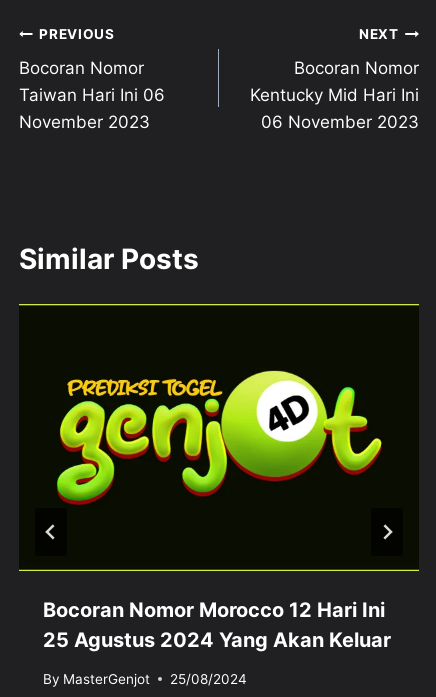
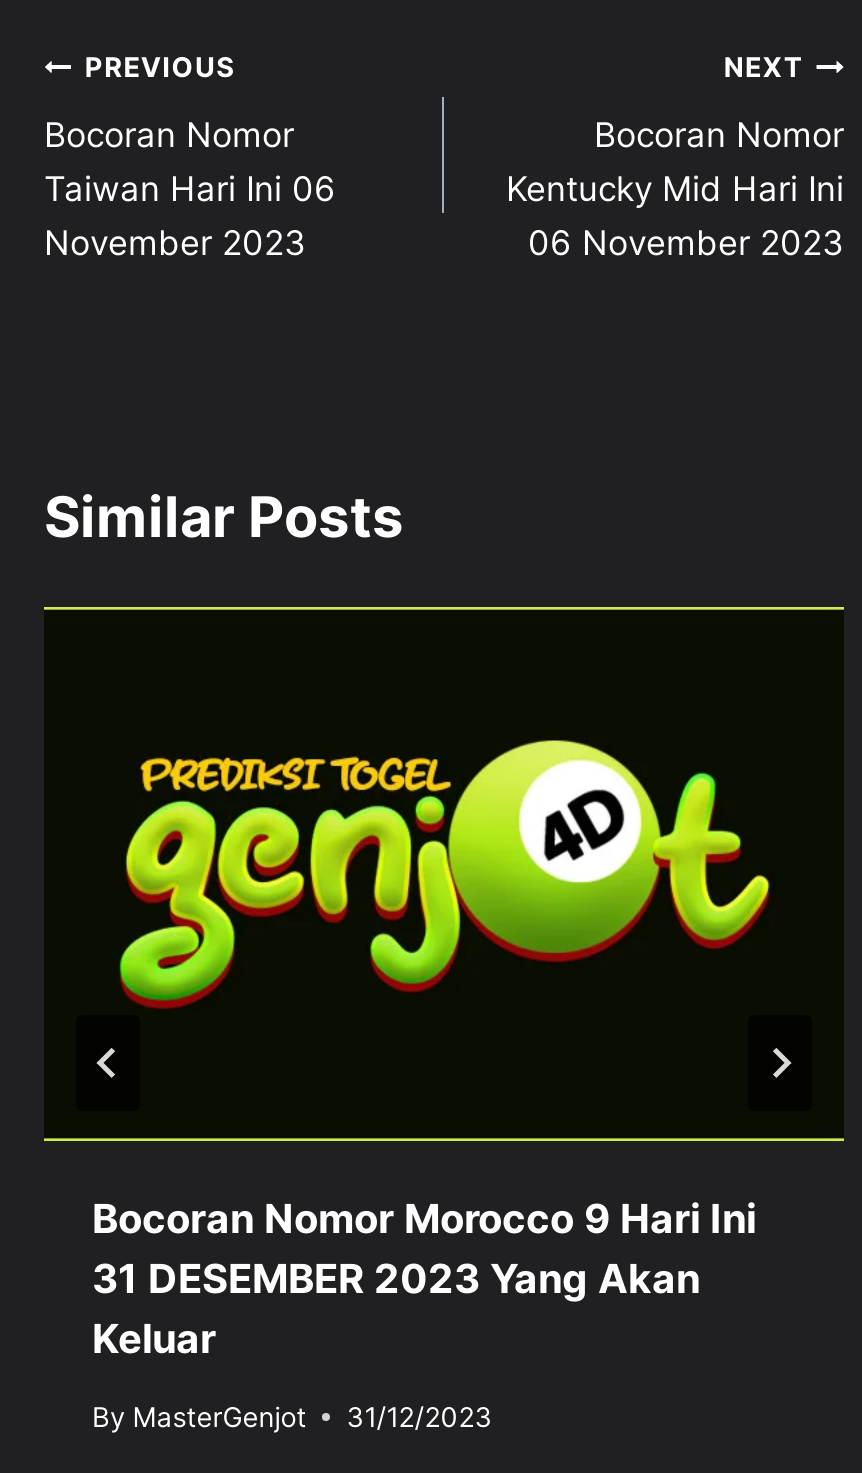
- Bocoran Nomor Morocco 12 Hari Ini
- 25 Agustus 2024 Yang Akan Keluar
+ Bocoran Nomor Morocco 9 Hari Ini
+ 31 DESEMBER 2023 Yang Akan
+ Keluar

- By MasterGenjot 25/08/2024
+ By MasterGenjot 31/12/2023
